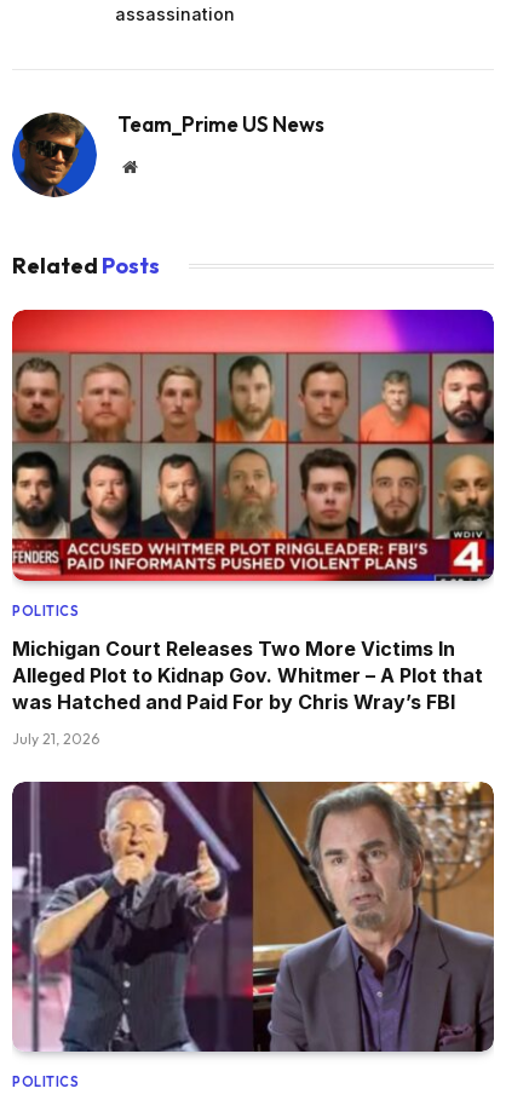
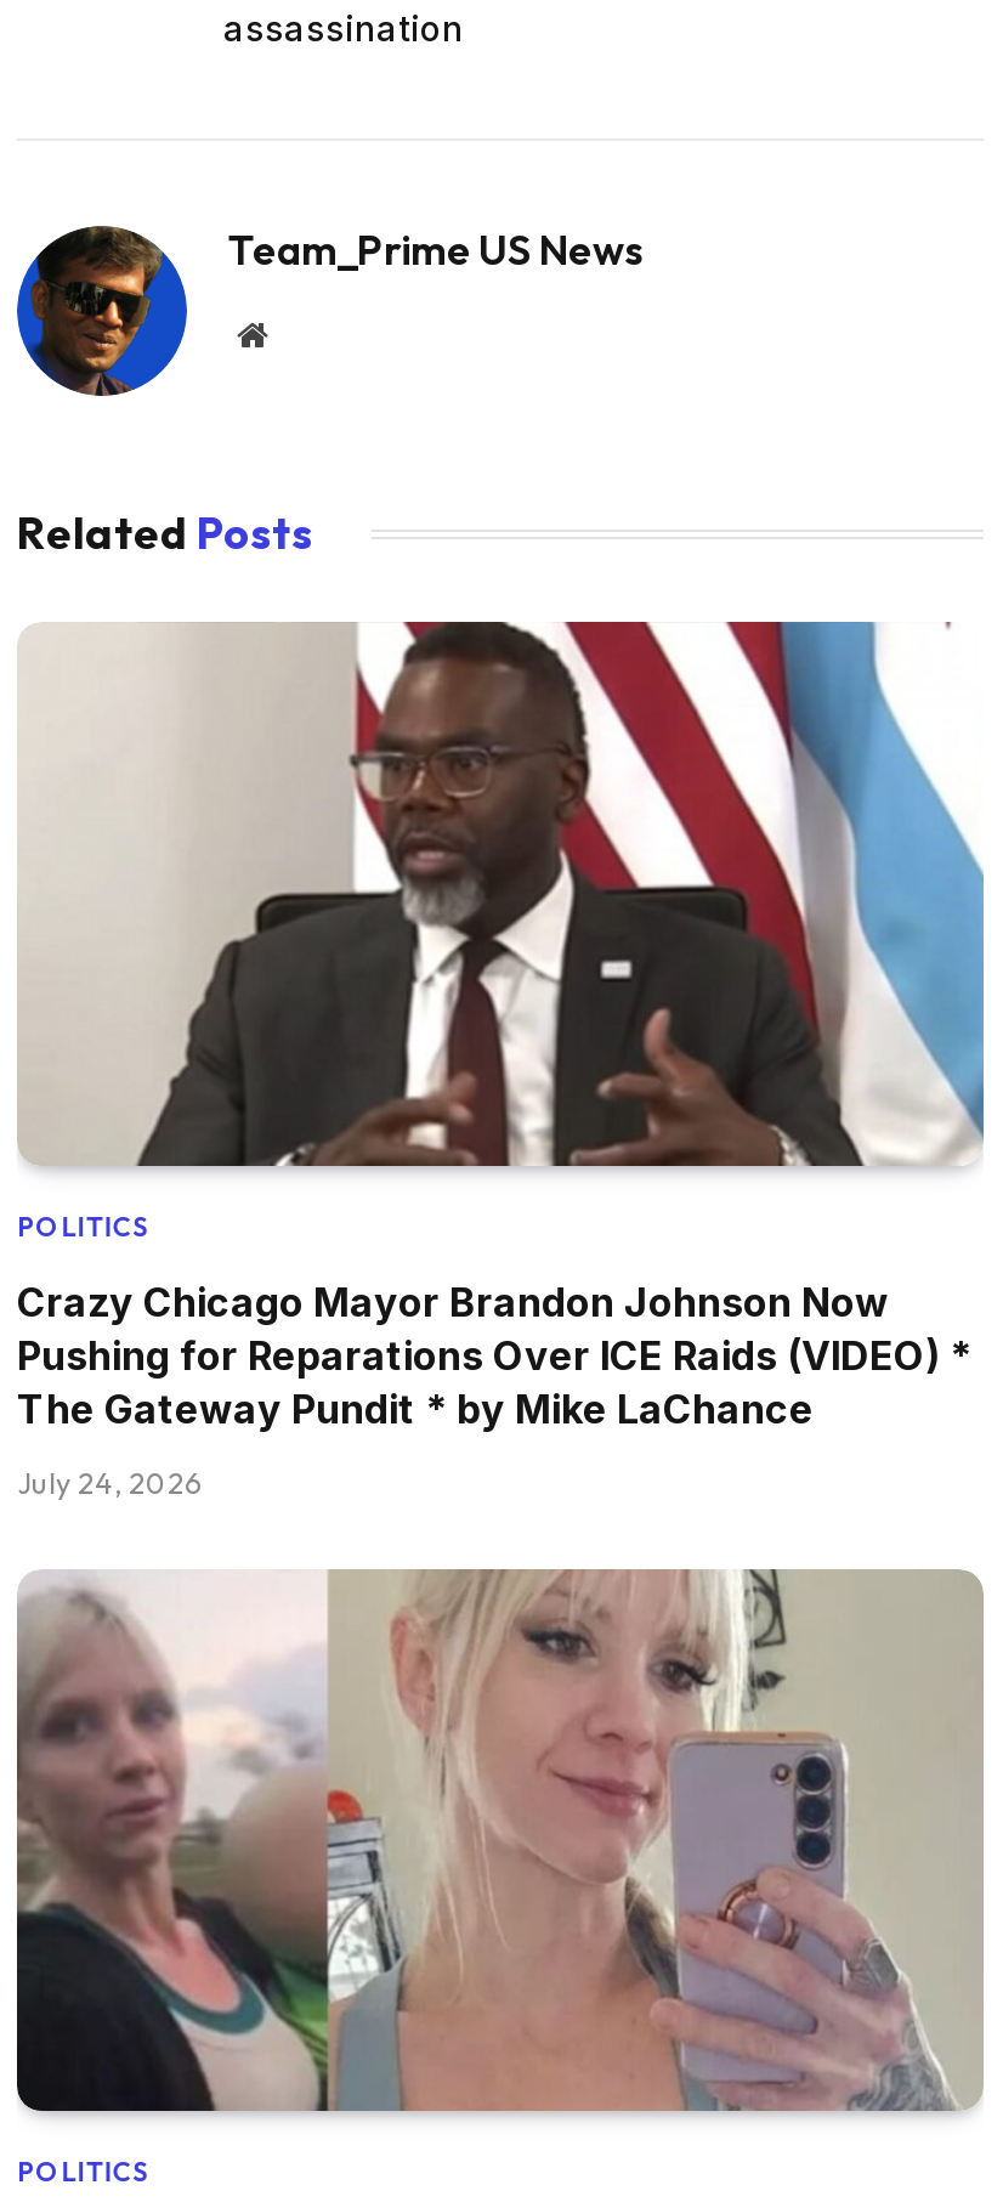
- [image]
+ [image]

- Michigan Court Releases Two More Victims In
- Alleged Plot to Kidnap Gov. Whitmer – A Plot that
- was Hatched and Paid For by Chris Wray’s FBI
+ Crazy Chicago Mayor Brandon Johnson Now
+ Pushing for Reparations Over ICE Raids (VIDEO) *
+ The Gateway Pundit * by Mike LaChance

- July 21, 2026
+ July 24, 2026

- [image]
+ [image]
